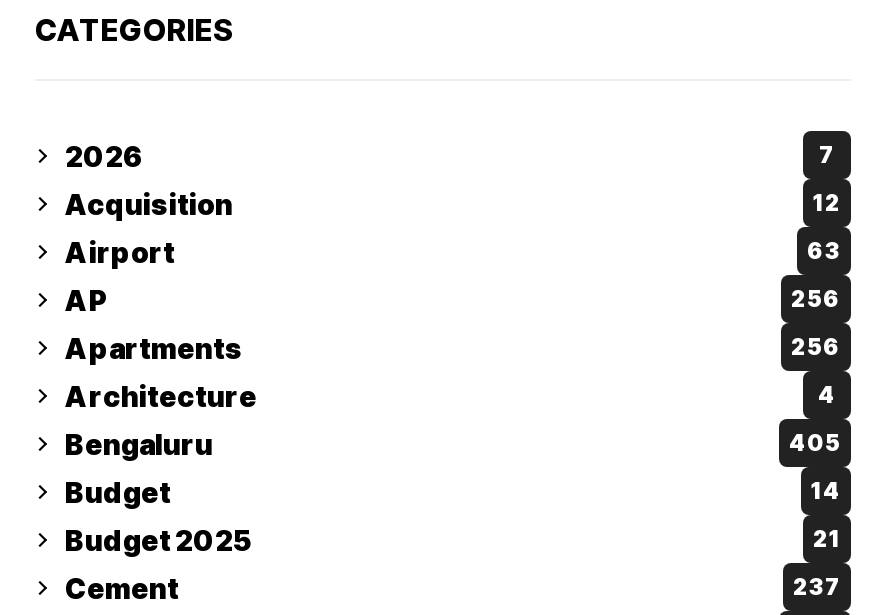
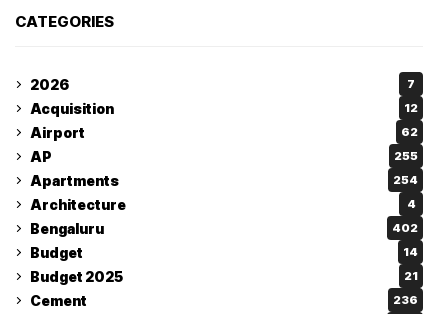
- 63
+ 62

- 256
+ 255

- 256
+ 254

- 405
+ 402

- 237
+ 236
